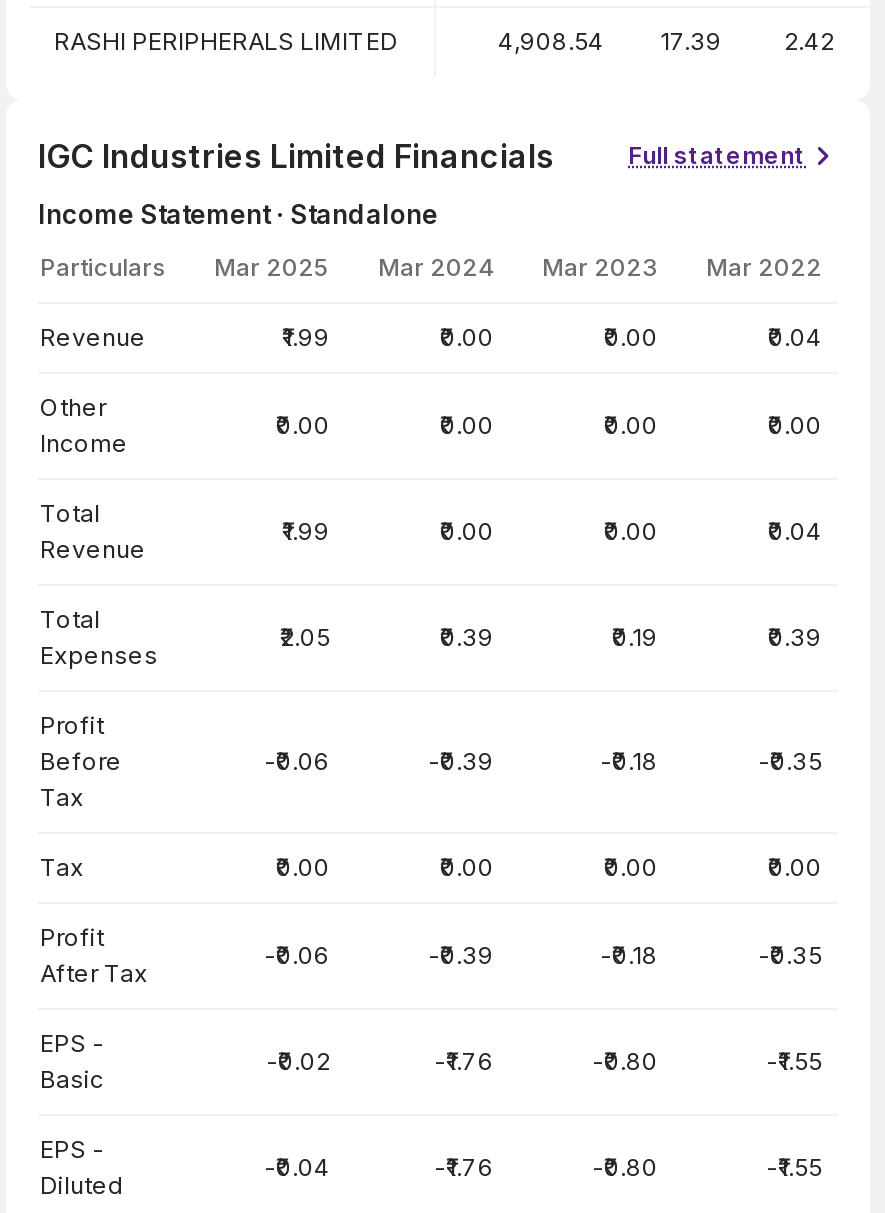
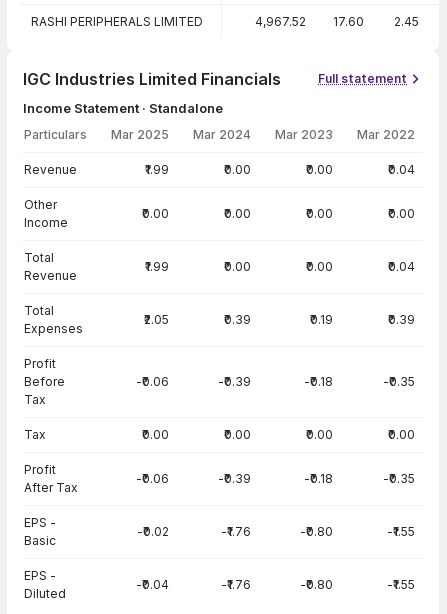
- 4,908.54
+ 4,967.52

- 17.39
+ 17.60

- 2.42
+ 2.45
